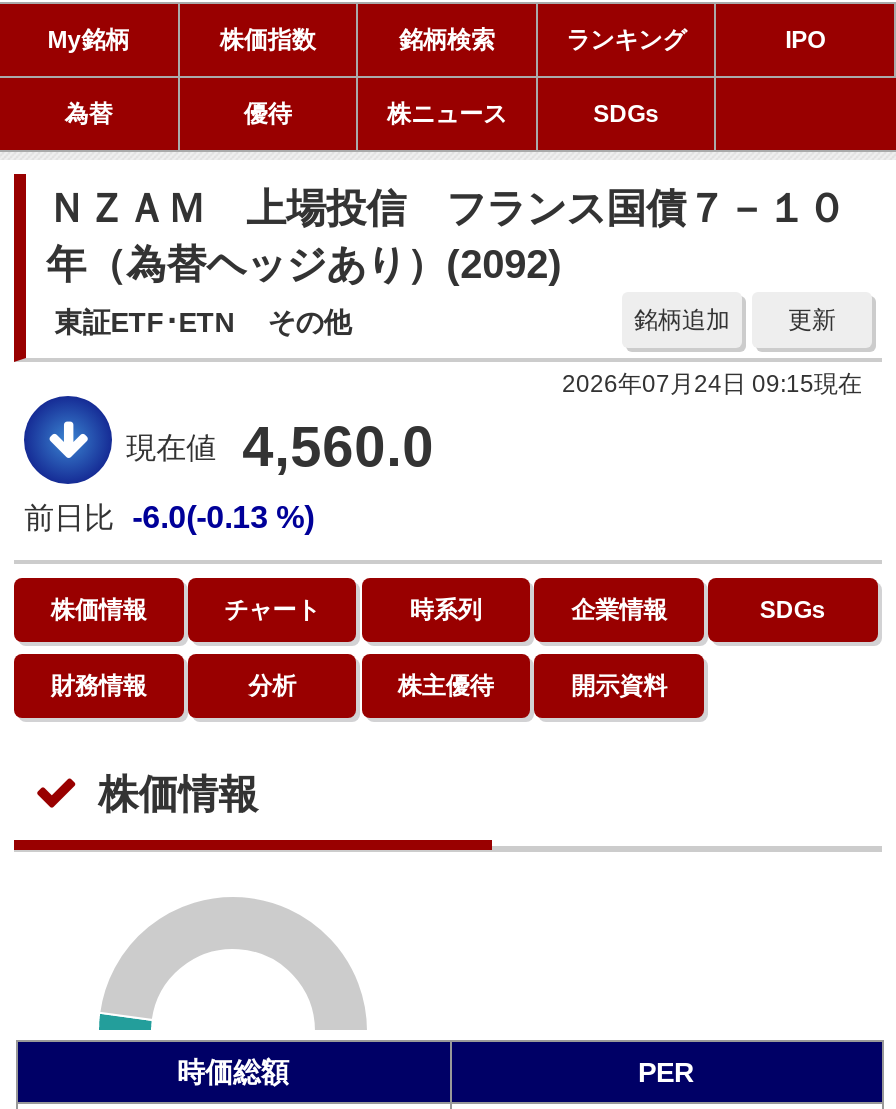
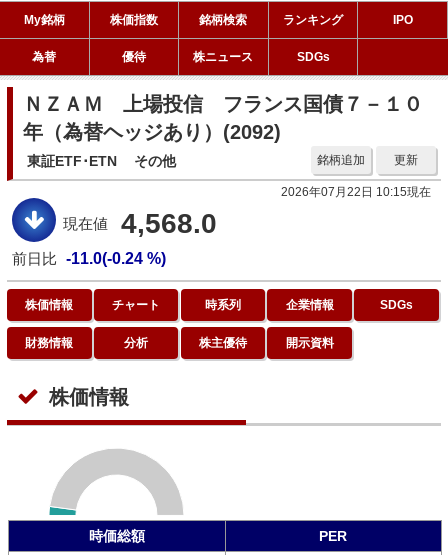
- 2026年07月24日 09:15現在
+ 2026年07月22日 10:15現在

- 現在値 4,560.0
+ 現在値 4,568.0

- 前日比 -6.0(-0.13 %)
+ 前日比 -11.0(-0.24 %)
